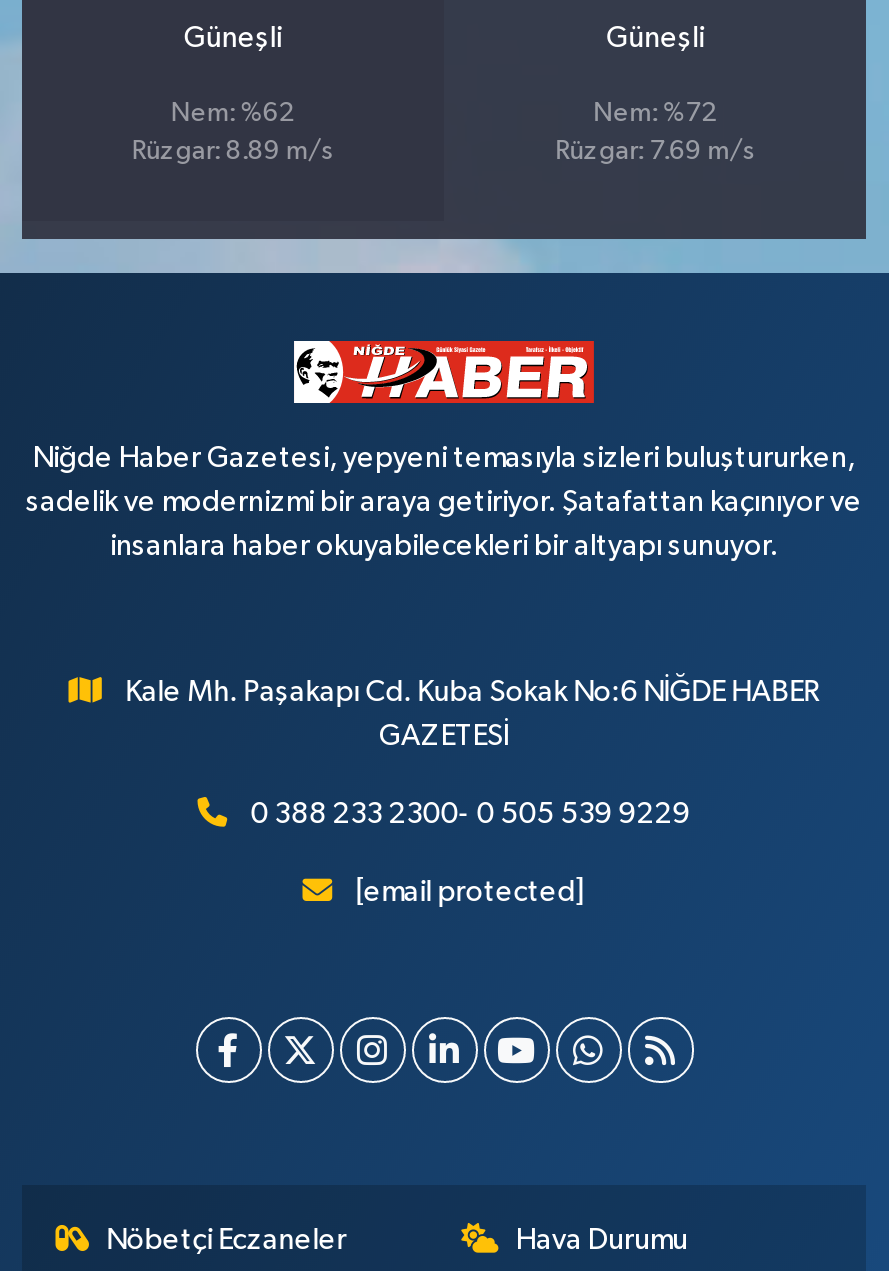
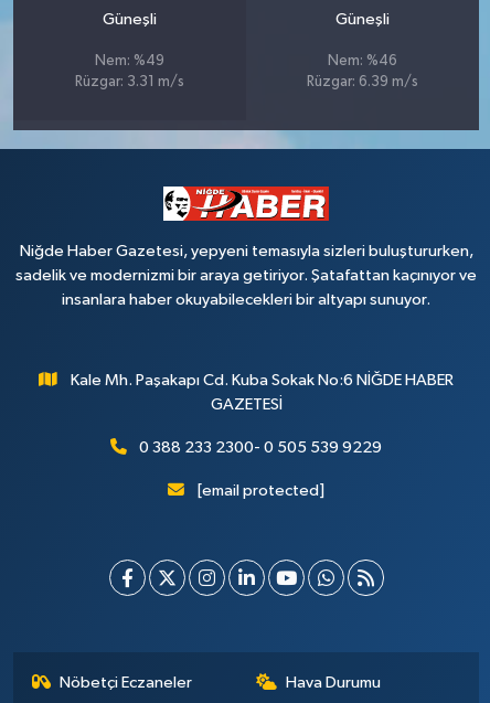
- Nem: %62
+ Nem: %49

- Nem: %72
+ Nem: %46

- Rüzgar: 8.89 m/s
+ Rüzgar: 3.31 m/s

- Rüzgar: 7.69 m/s
+ Rüzgar: 6.39 m/s
